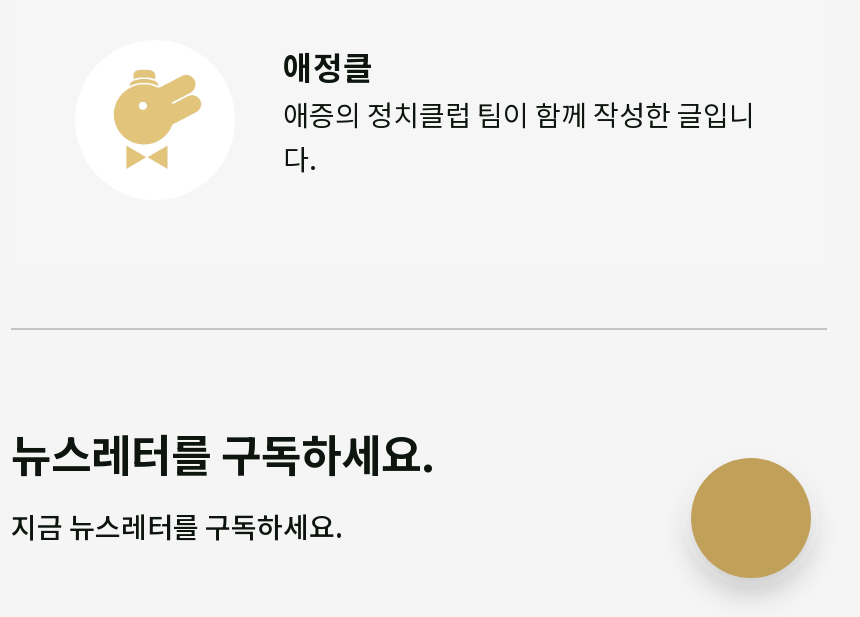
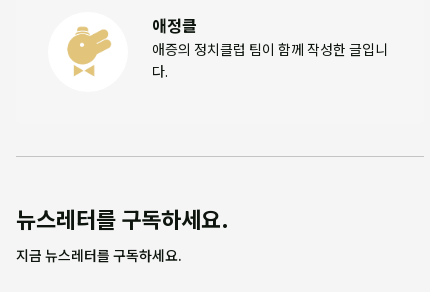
- [image]
